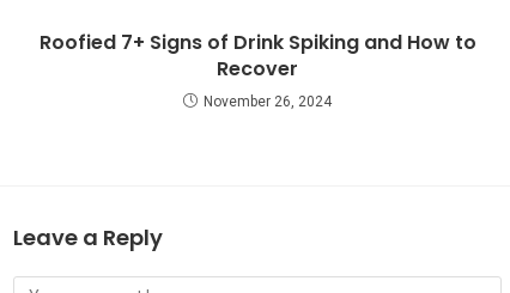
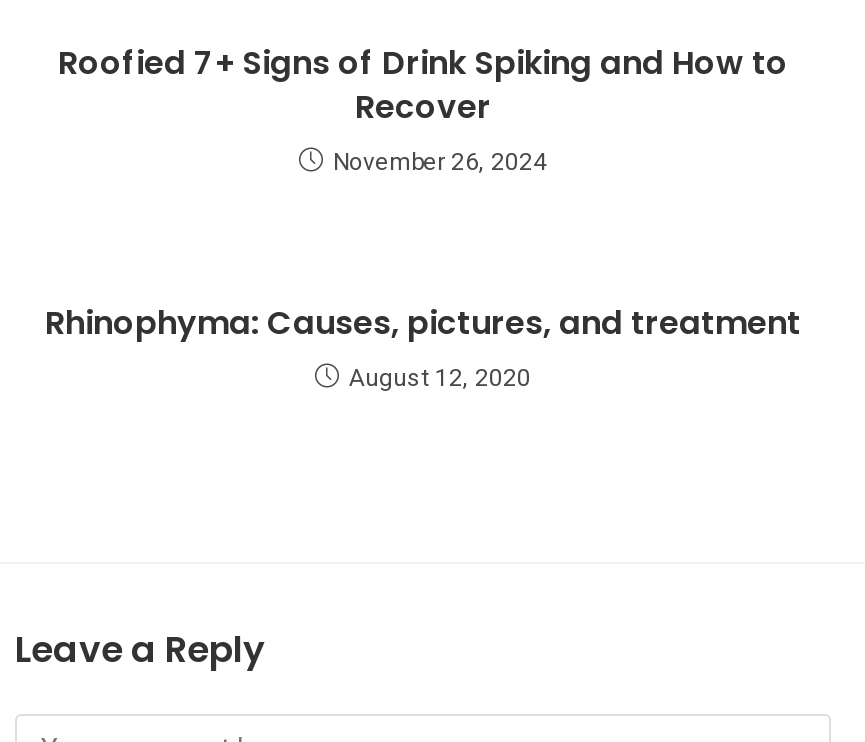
+ Rhinophyma: Causes, pictures, and treatment
+ August 12, 2020
